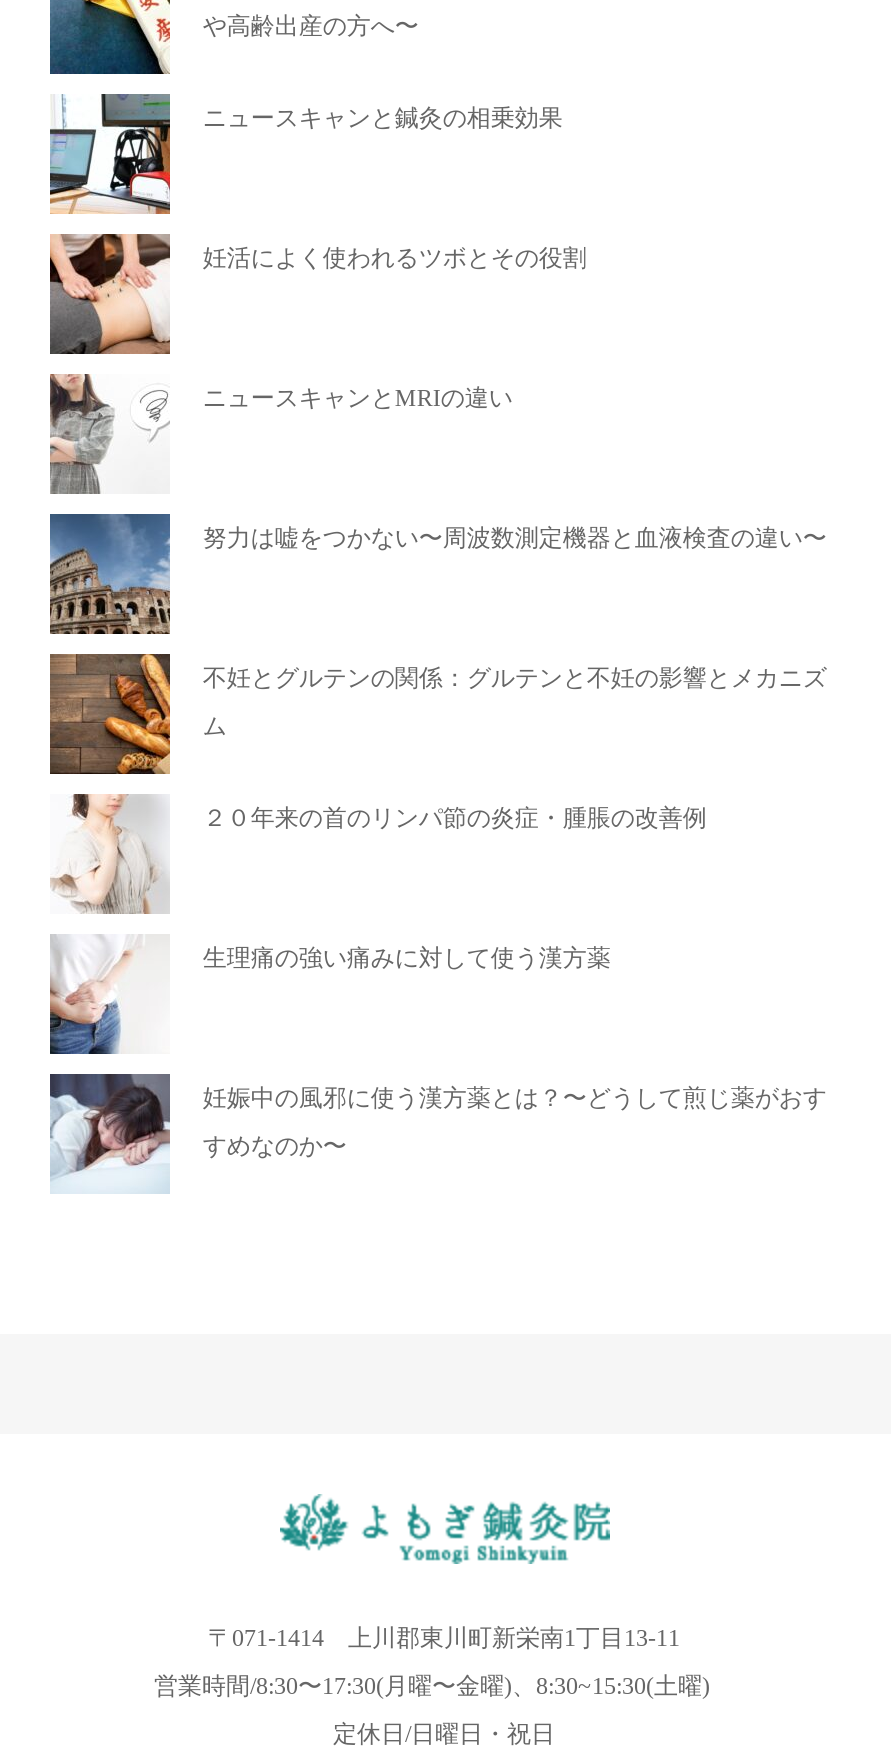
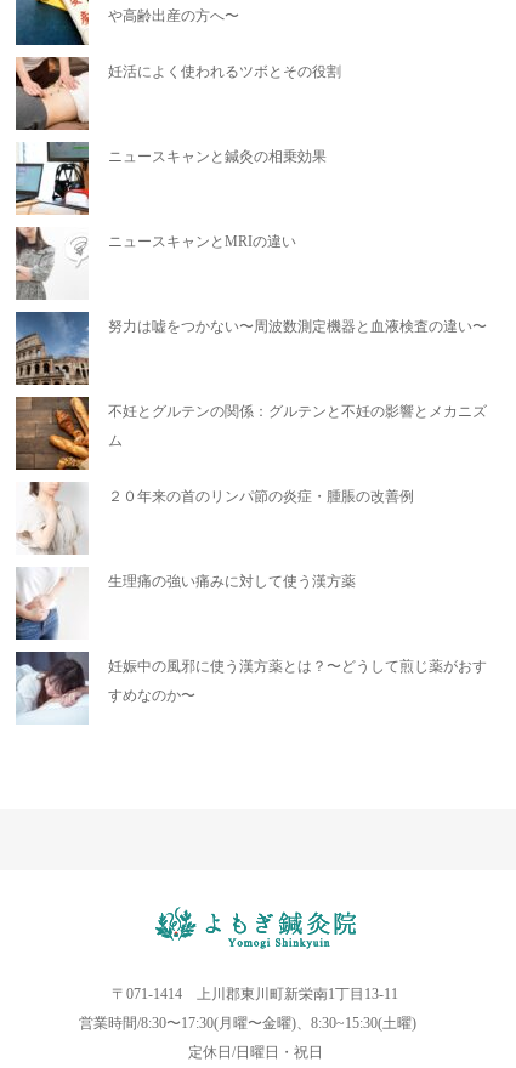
moved down: [image] | ニュースキャンと鍼灸の相乗効果

moved up: 妊活によく使われるツボとその役割
